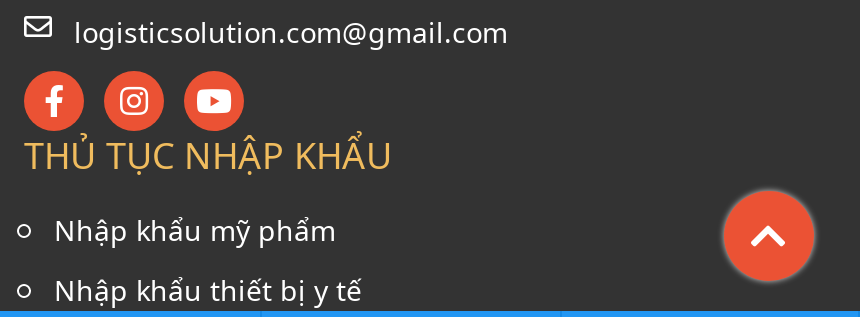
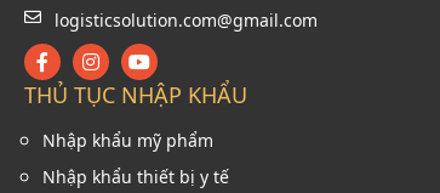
- [image]
